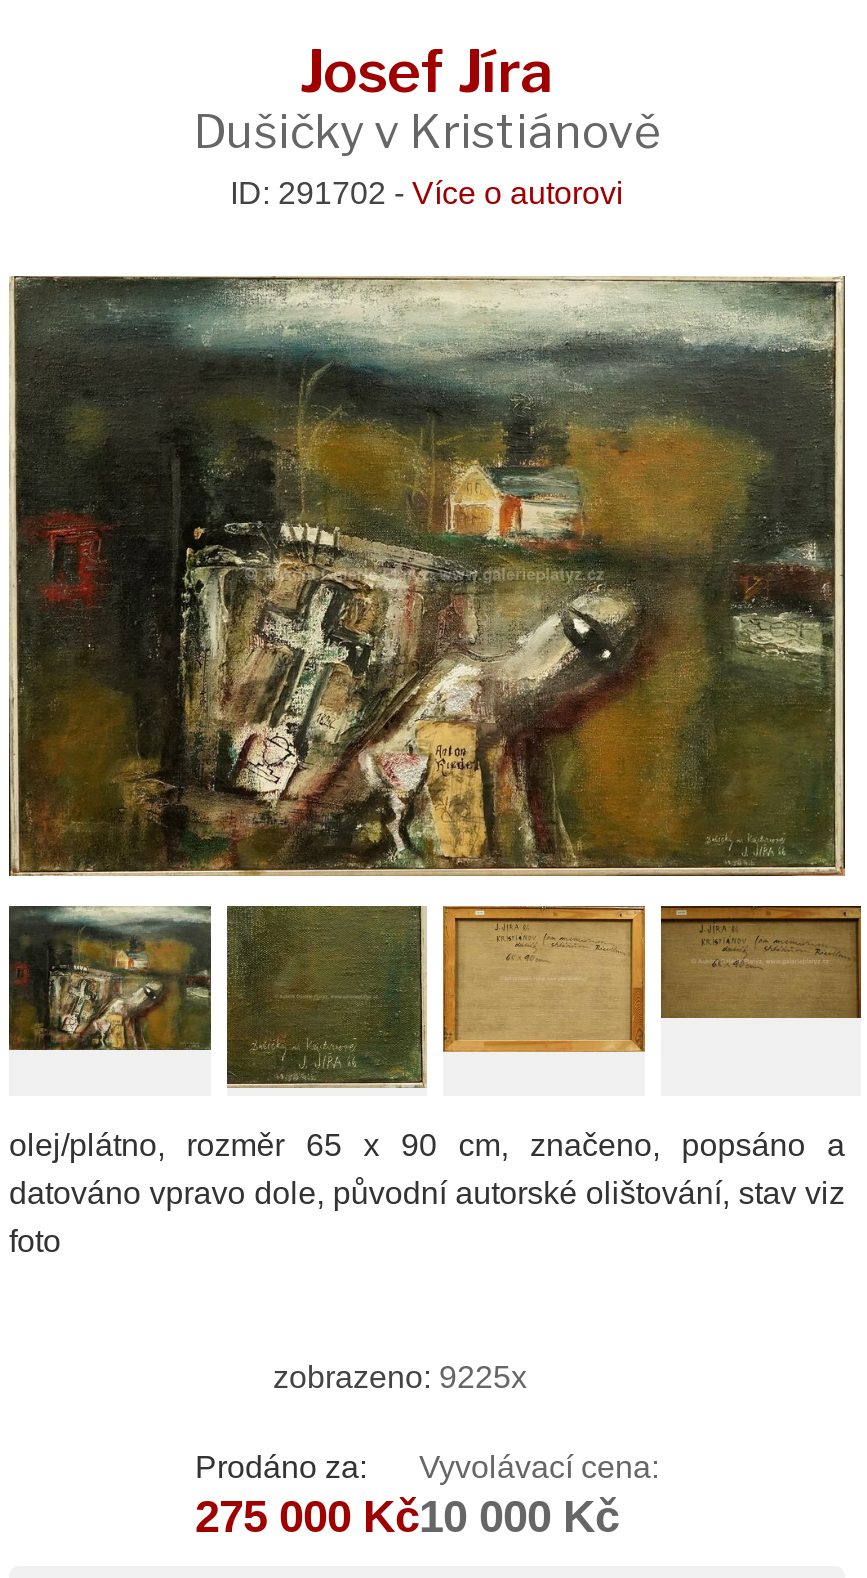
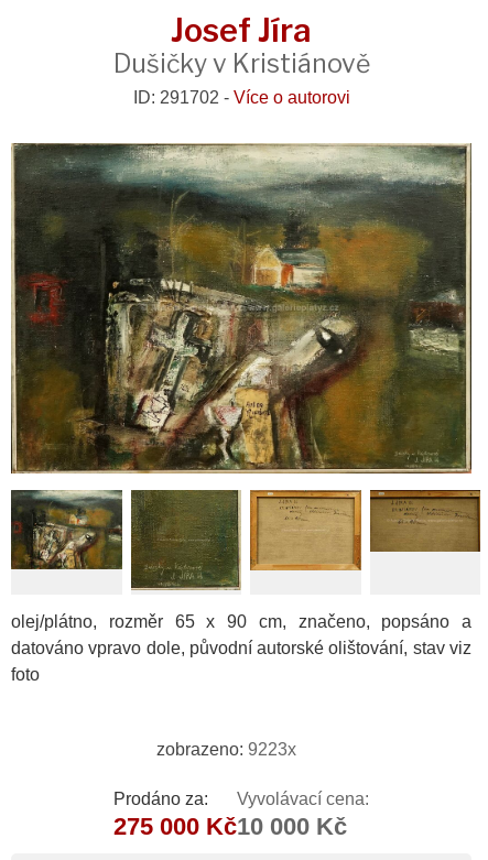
- zobrazeno: 9225x
+ zobrazeno: 9223x
